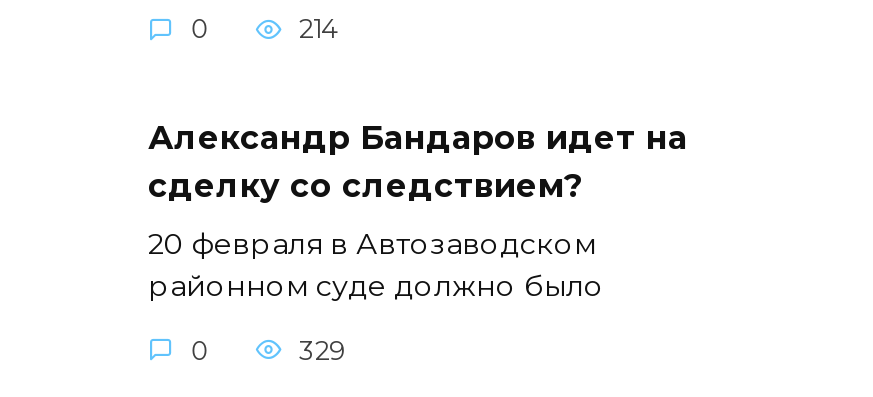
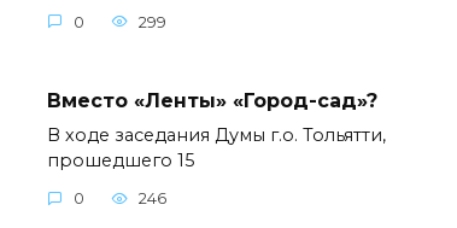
- 214
+ 299

- Александр Бандаров идет на
- сделку со следствием?
+ Вместо «Ленты» «Город-сад»?

- 20 февраля в Автозаводском
- районном суде должно было
+ В ходе заседания Думы г.о. Тольятти,
+ прошедшего 15

- 329
+ 246
